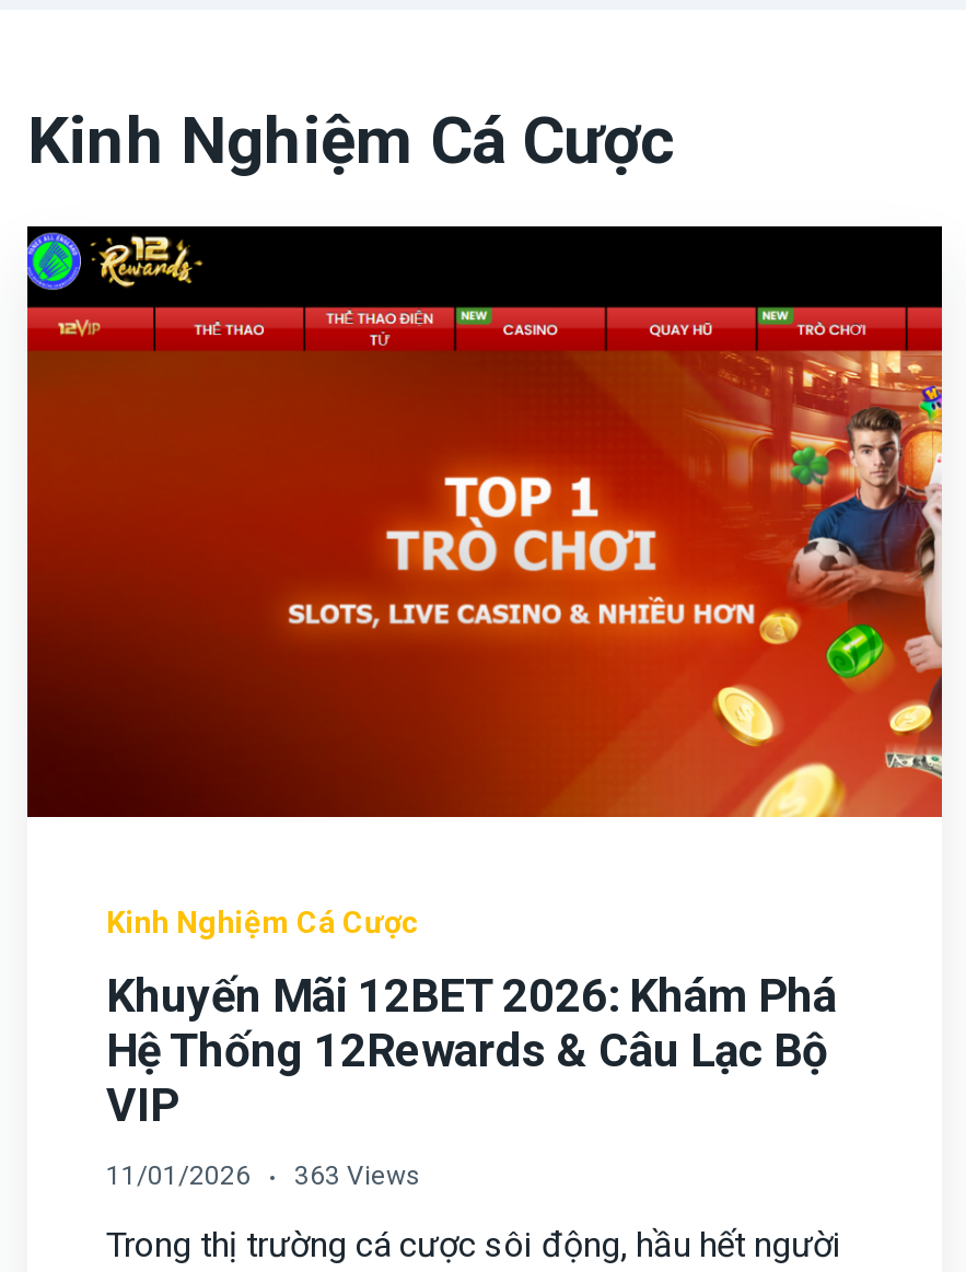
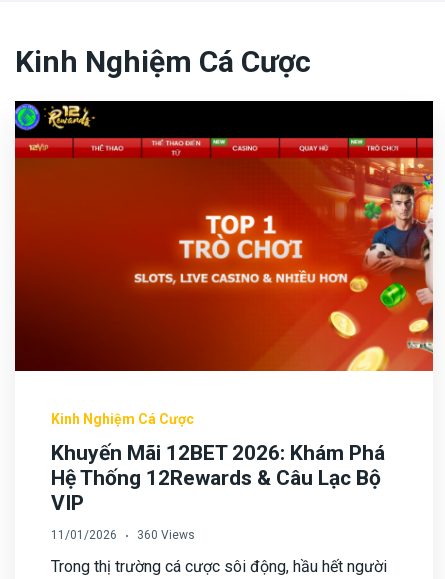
- 363 Views
+ 360 Views
